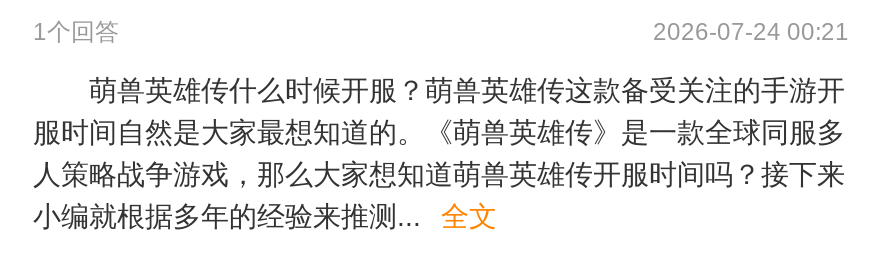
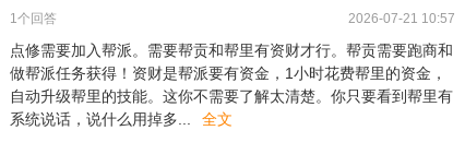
- 2026-07-24 00:21
+ 2026-07-21 10:57

- 萌兽英雄传什么时候开服？萌兽英雄传这款备受关注的手游开
- 服时间自然是大家最想知道的。《萌兽英雄传》是一款全球同服多
- 人策略战争游戏，那么大家想知道萌兽英雄传开服时间吗？接下来
- 小编就根据多年的经验来推测...
+ 点修需要加入帮派。需要帮贡和帮里有资财才行。帮贡需要跑商和
+ 做帮派任务获得！资财是帮派要有资金，1小时花费帮里的资金，
+ 自动升级帮里的技能。这你不需要了解太清楚。你只要看到帮里有
+ 系统说话，说什么用掉多...
